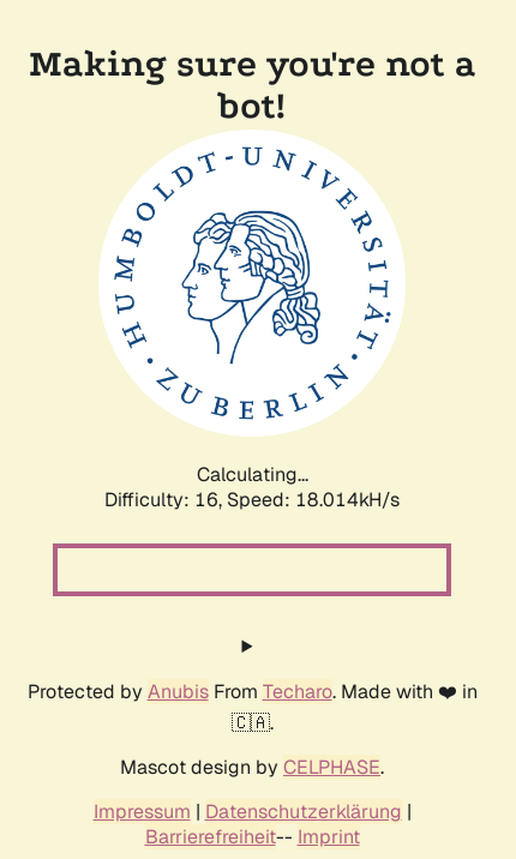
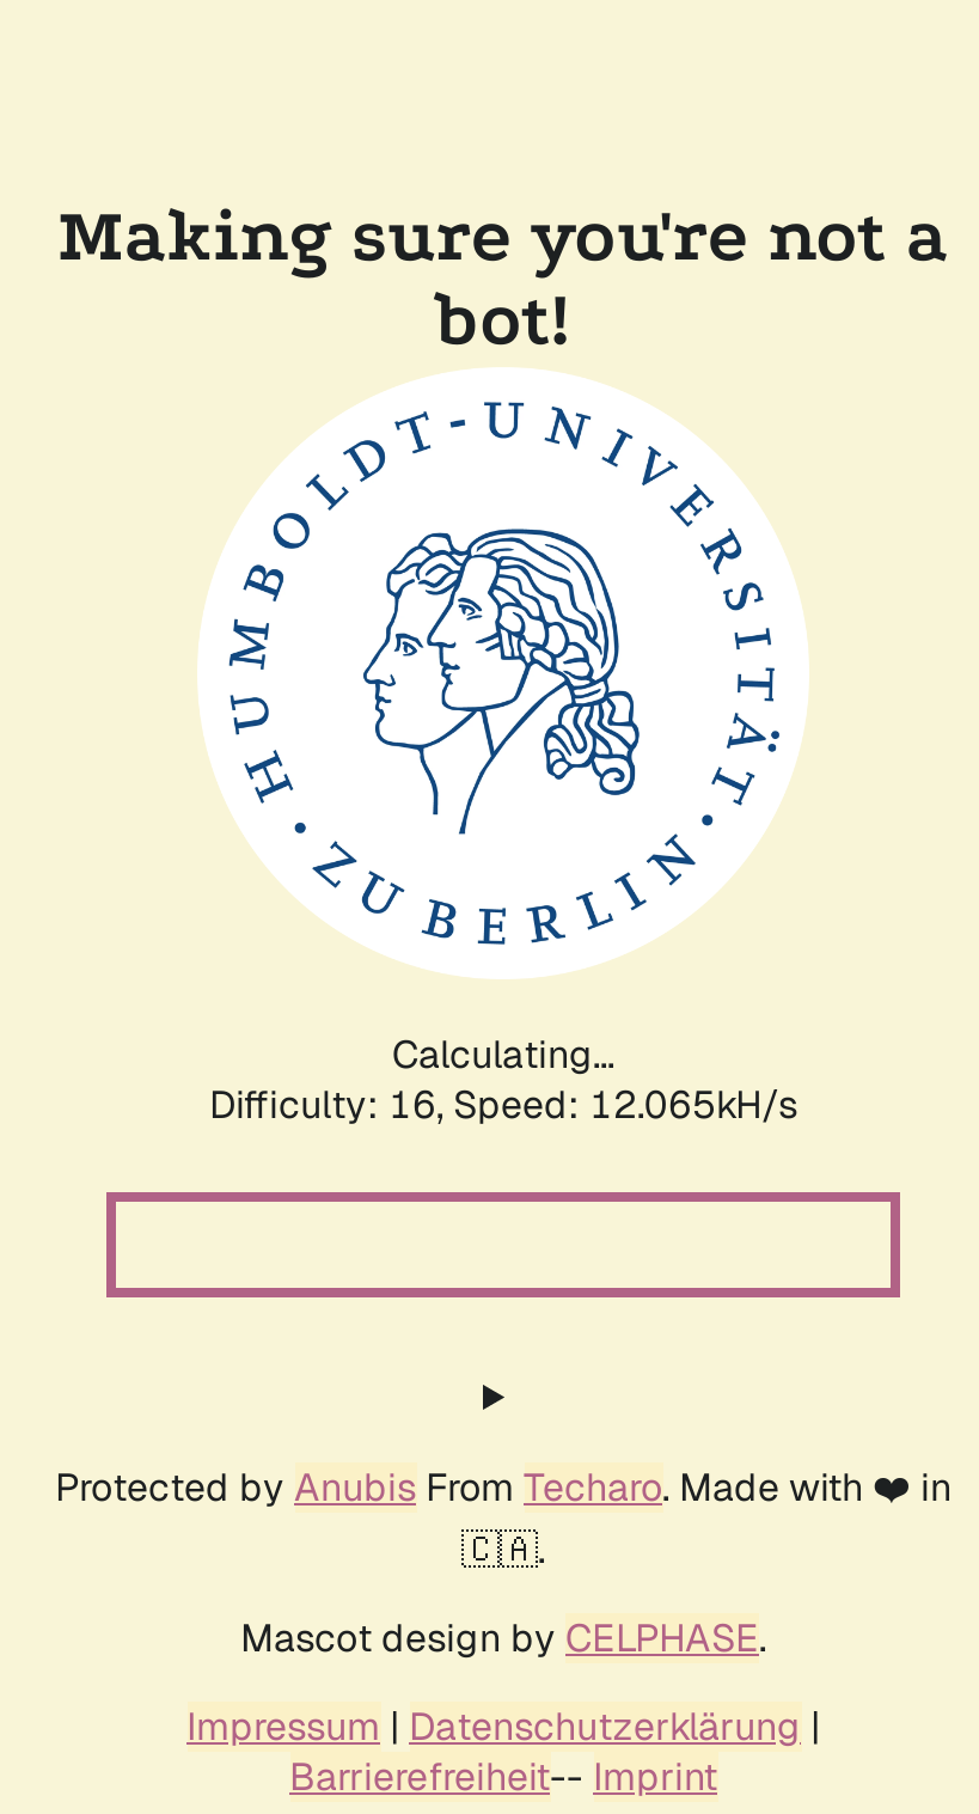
- Difficulty: 16, Speed: 18.014kH/s
+ Difficulty: 16, Speed: 12.065kH/s
